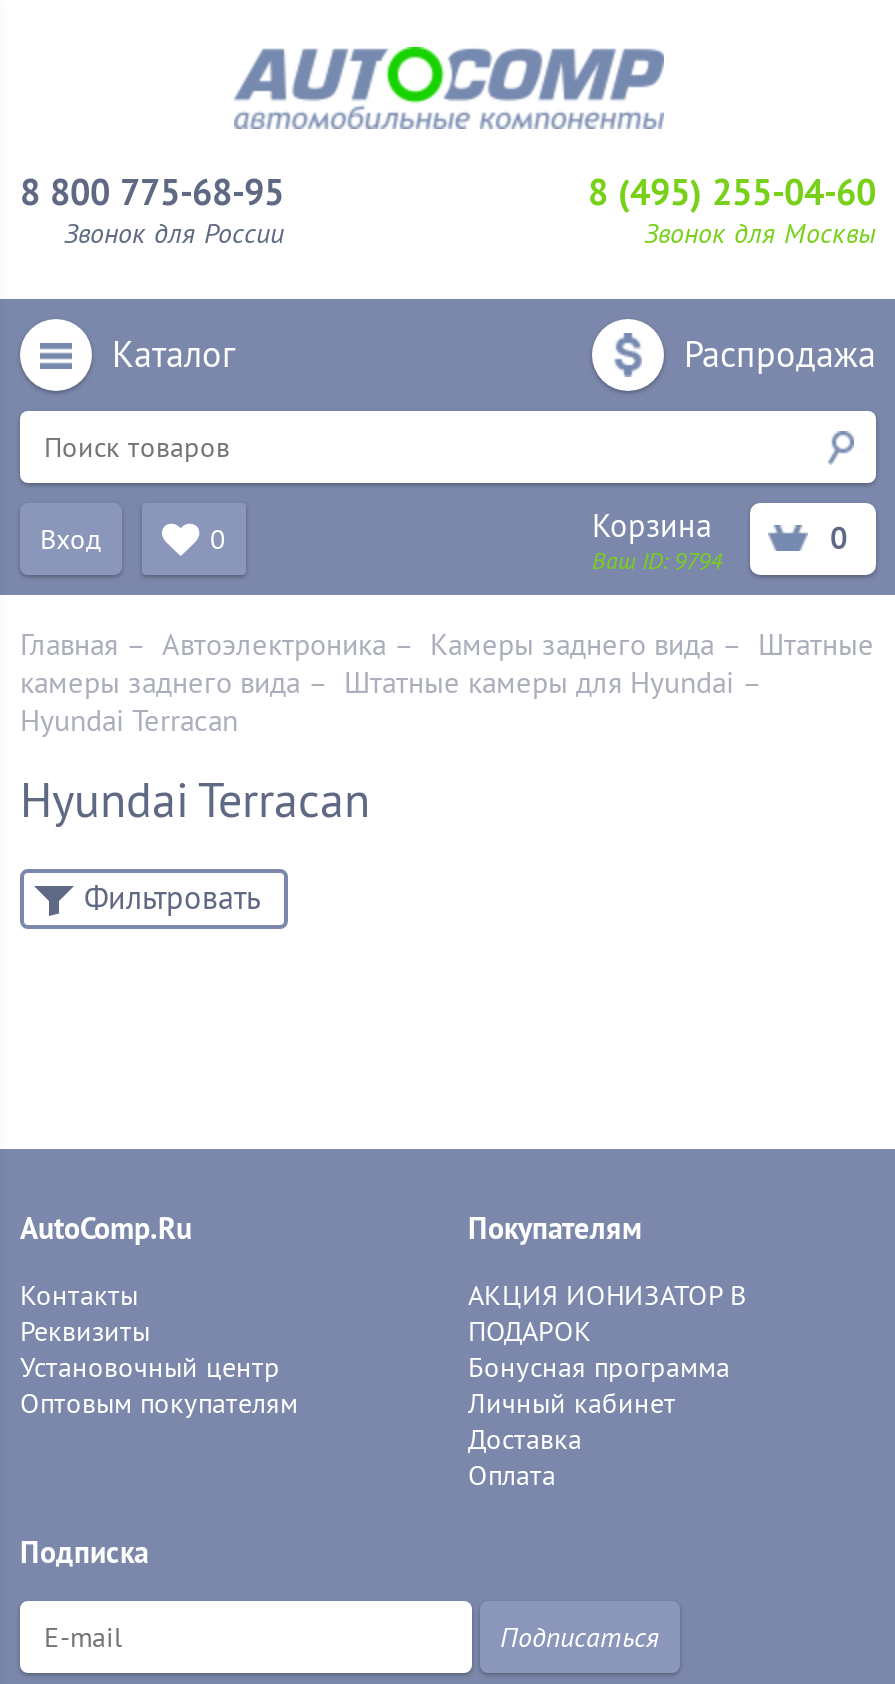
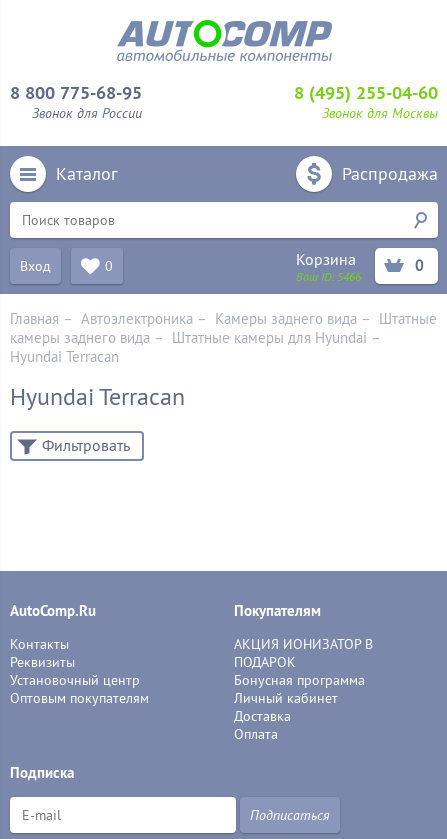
- Ваш ID: 9794
+ Ваш ID: 5466
